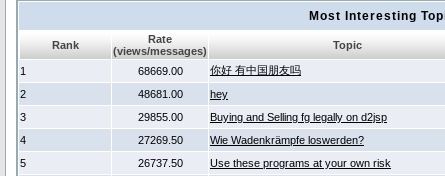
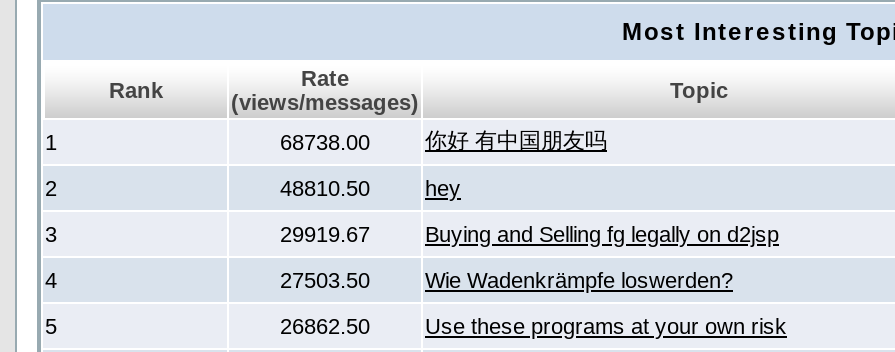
- 68669.00
+ 68738.00

- 48681.00
+ 48810.50

- 29855.00
+ 29919.67

- 27269.50
+ 27503.50

- 26737.50
+ 26862.50
